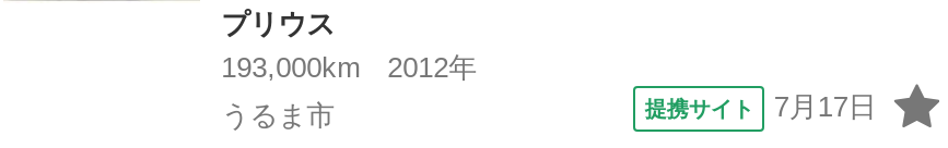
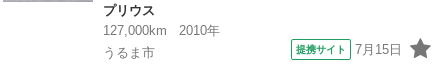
- 193,000km
- 2012年
+ 127,000km
+ 2010年

- 提携サイト 7月17日
+ 提携サイト 7月15日
